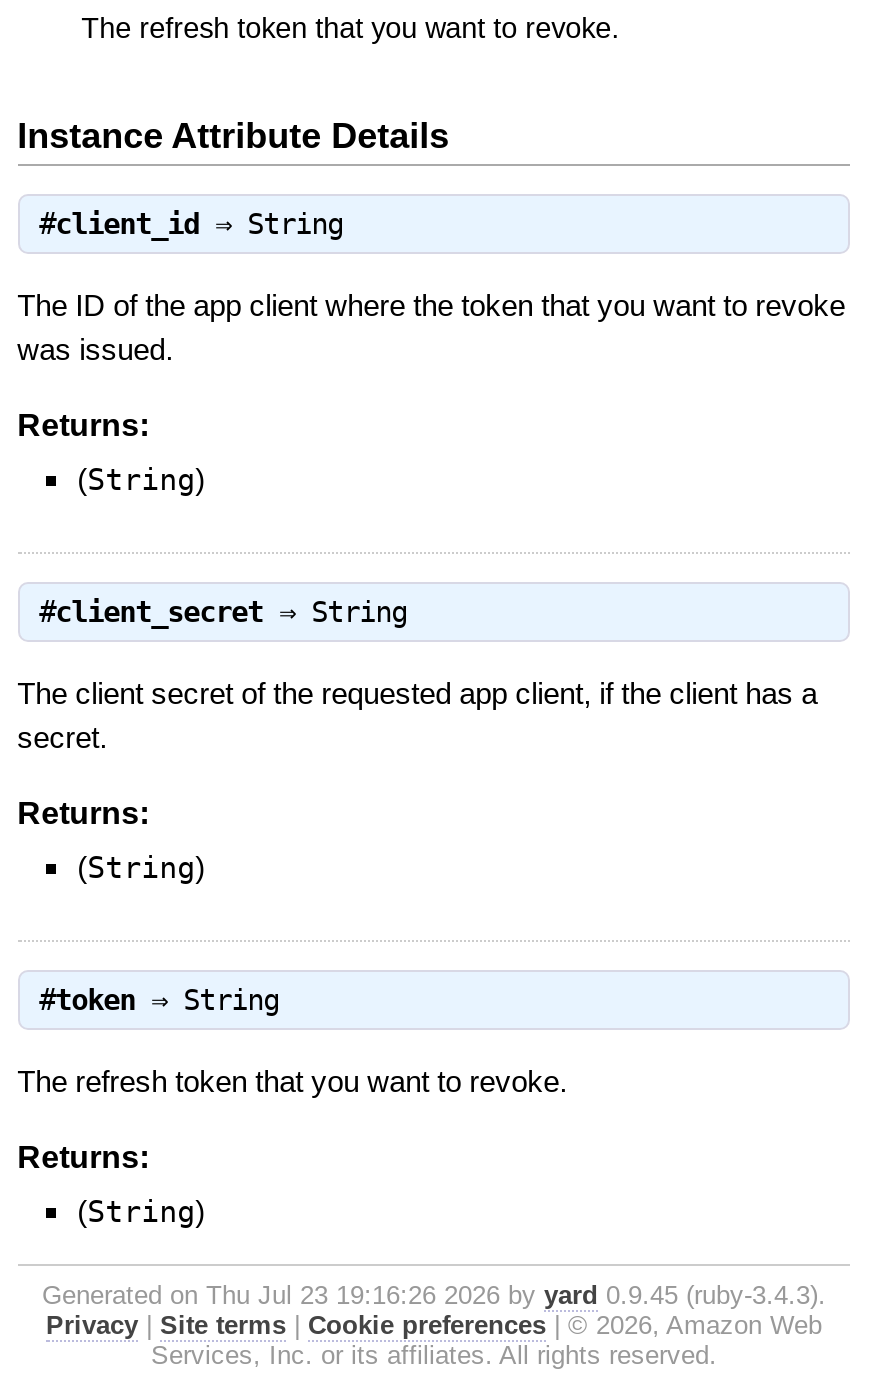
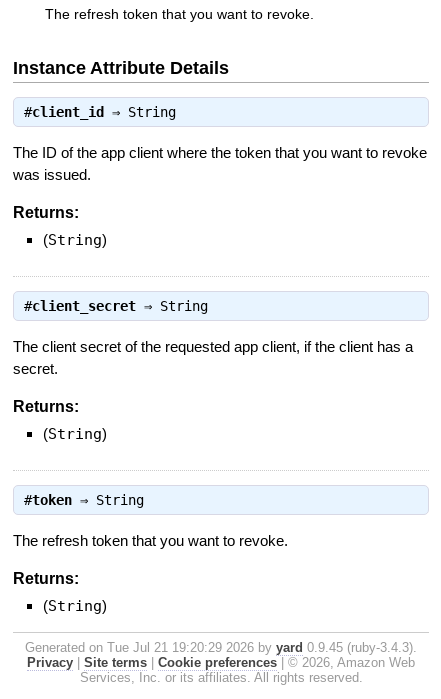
- Generated on Thu Jul 23 19:16:26 2026 by yard 0.9.45 (ruby-3.4.3).
+ Generated on Tue Jul 21 19:20:29 2026 by yard 0.9.45 (ruby-3.4.3).
